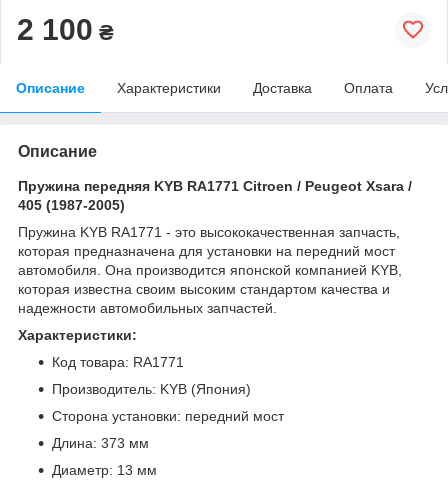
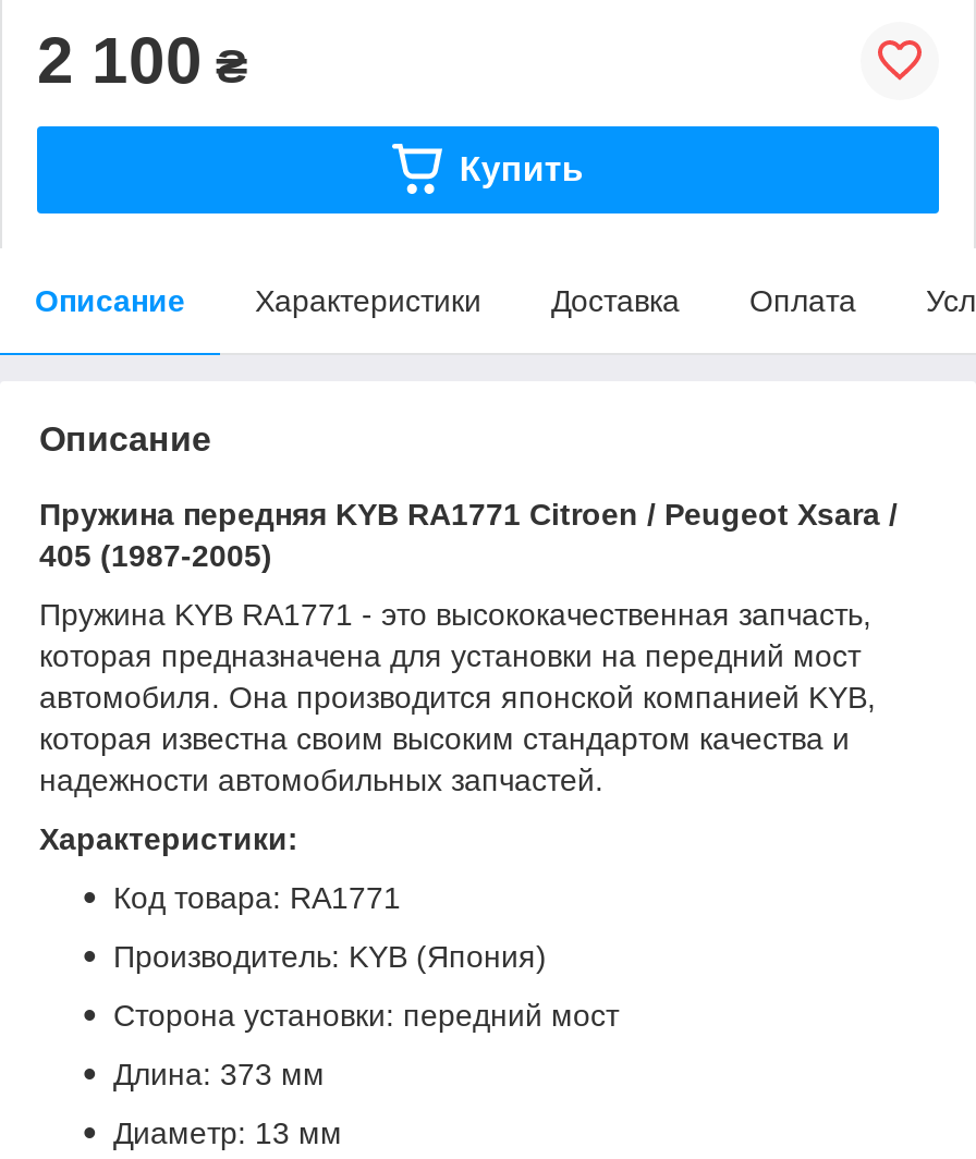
+ Купить
